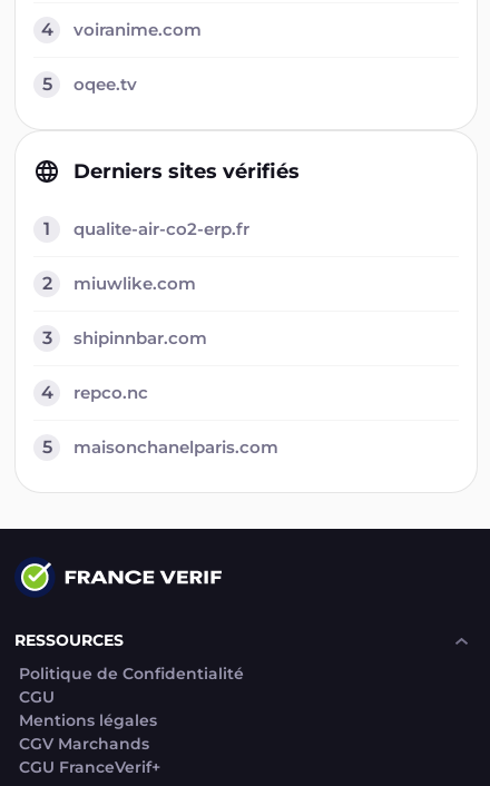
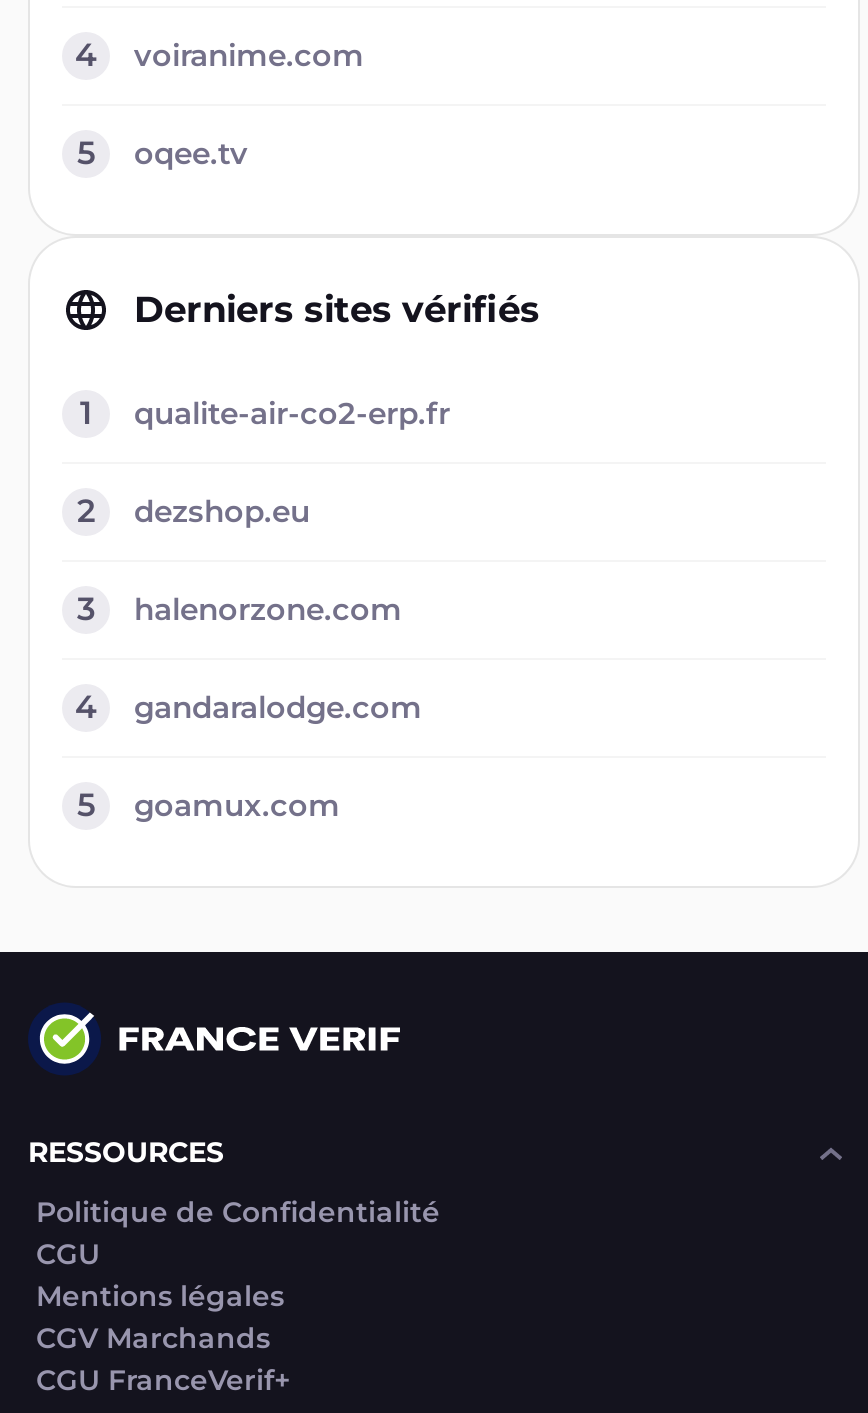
- miuwlike.com
+ dezshop.eu

- shipinnbar.com
+ halenorzone.com

- repco.nc
+ gandaralodge.com

- maisonchanelparis.com
+ goamux.com
